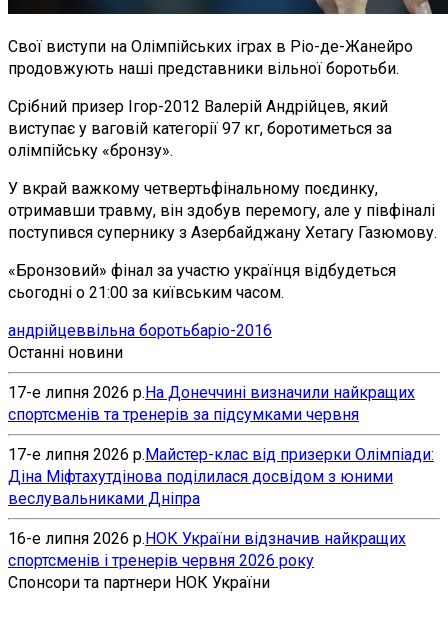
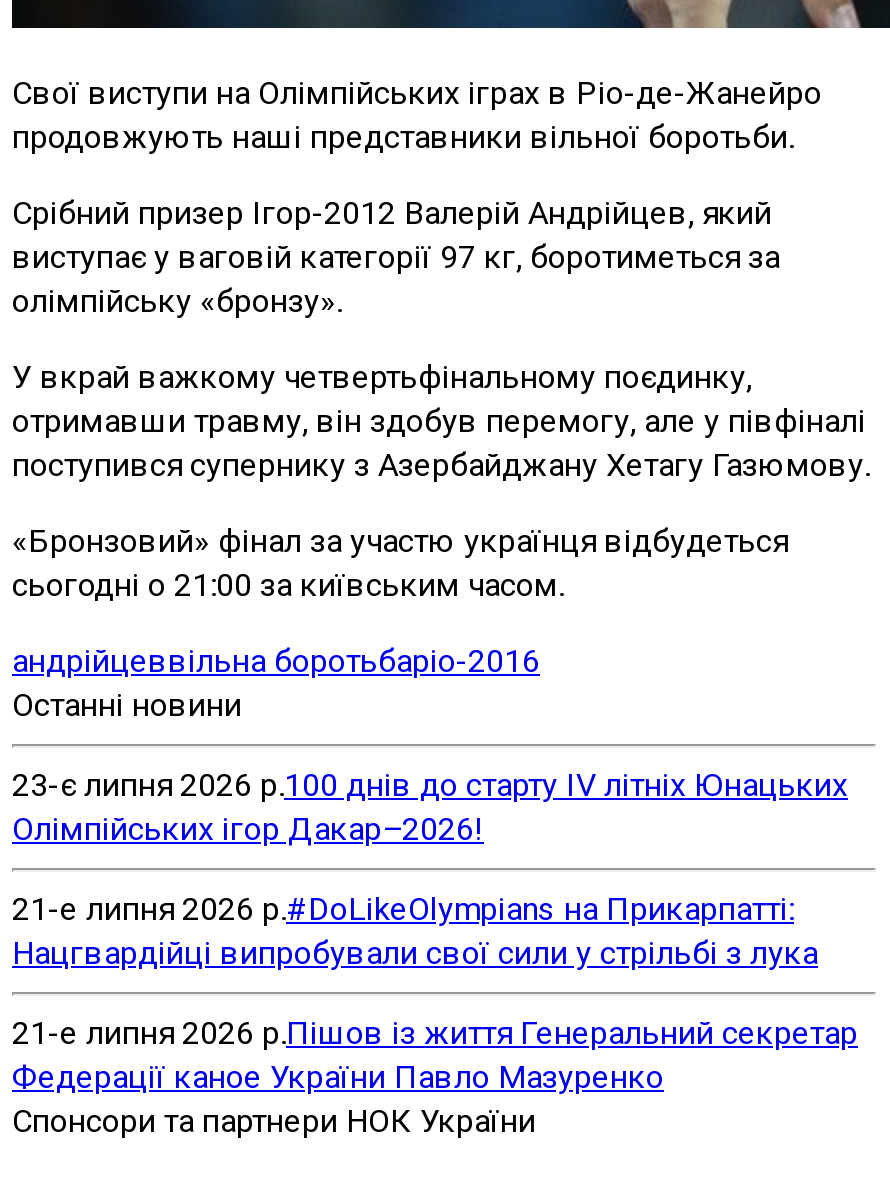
- 17-е липня 2026 р.На Донеччині визначили найкращих
- спортсменів та тренерів за підсумками червня
+ 23-є липня 2026 р.100 днів до старту IV літніх Юнацьких
+ Олімпійських ігор Дакар–2026!

- 17-е липня 2026 р. Майстер-клас від призерки Олімпіади:
- Діна Міфтахутдінова поділилася досвідом з юними
- веслувальниками Дніпра
+ 21-е липня 2026 р.#DoLikeOlympians на Прикарпатті:
+ Нацгвардійці випробували свої сили у стрільбі з лука

- 16-е липня 2026 р.НОК України відзначив найкращих
- спортсменів і тренерів червня 2026 року
+ 21-е липня 2026 р.Пішов із життя Генеральний секретар
+ Федерації каное України Павло Мазуренко
